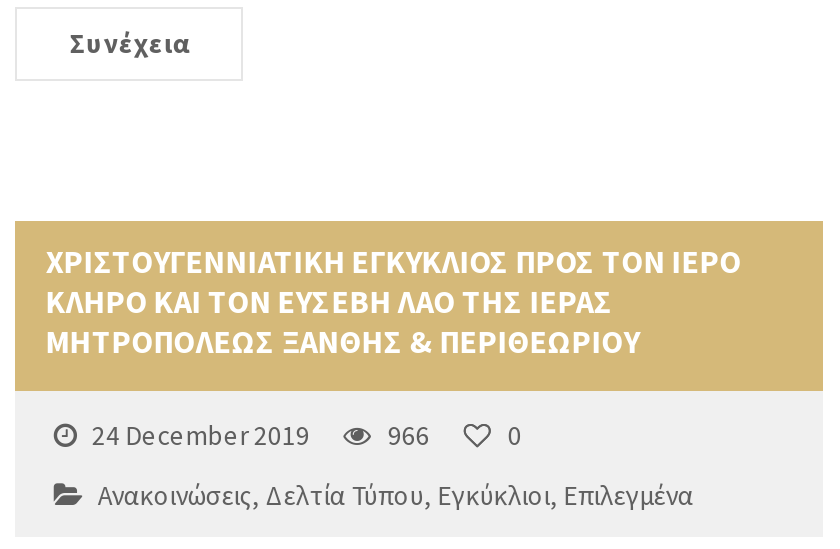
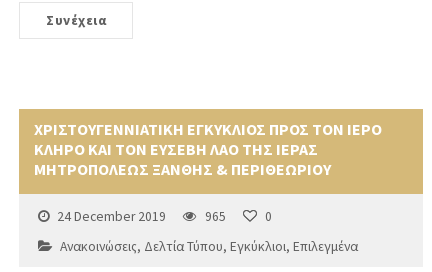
- 966
+ 965
